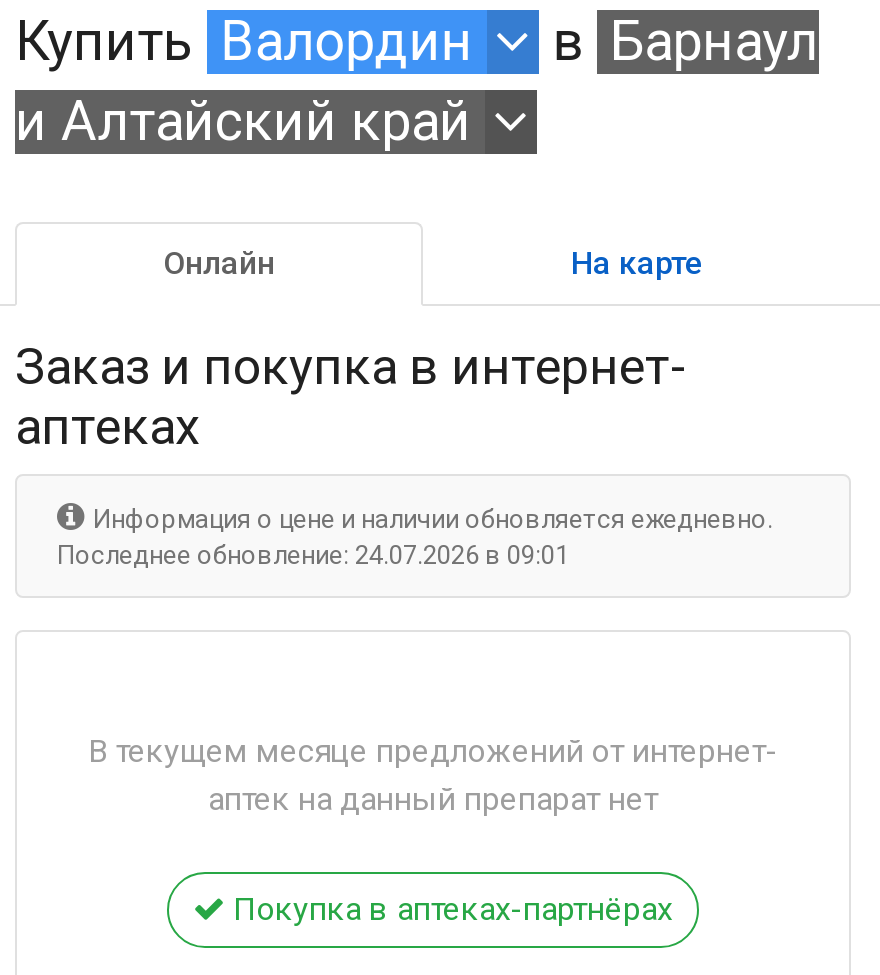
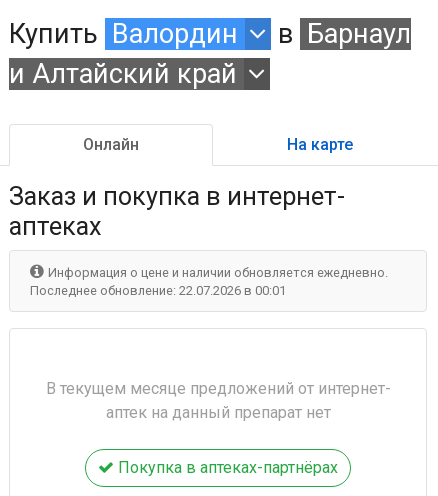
- Последнее обновление: 24.07.2026 в 09:01
+ Последнее обновление: 22.07.2026 в 00:01
